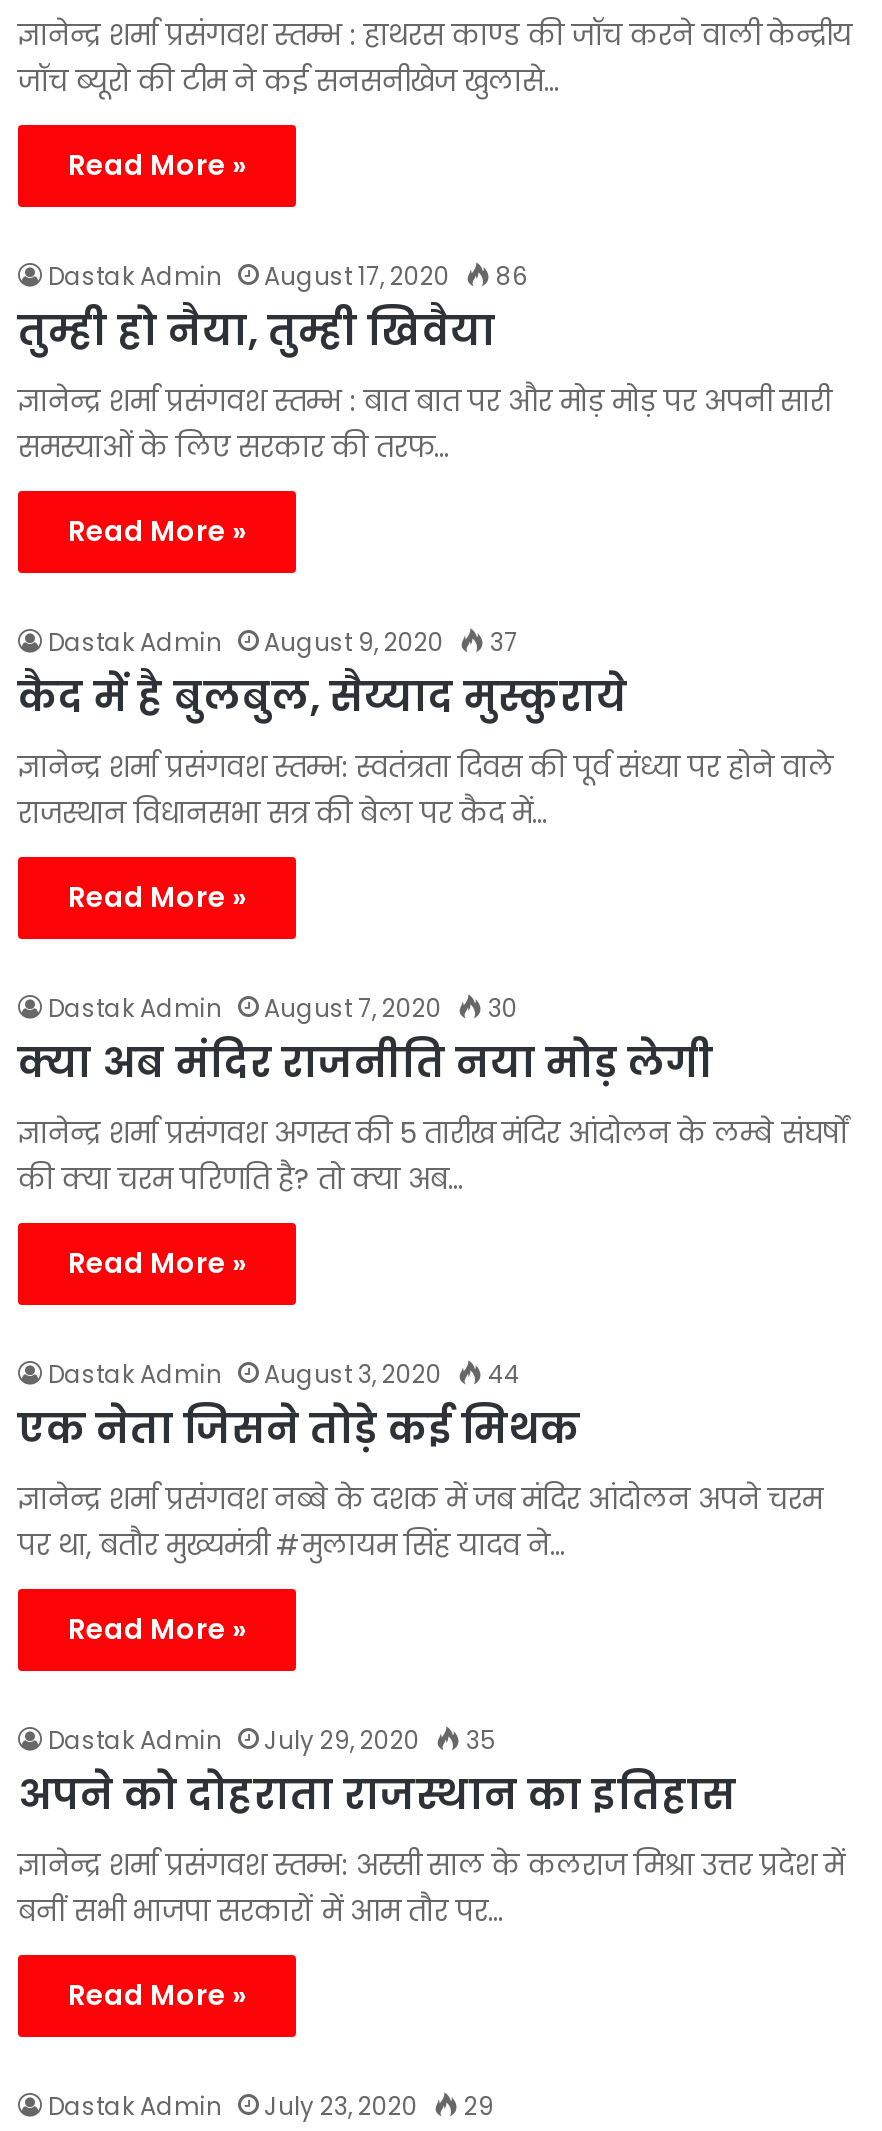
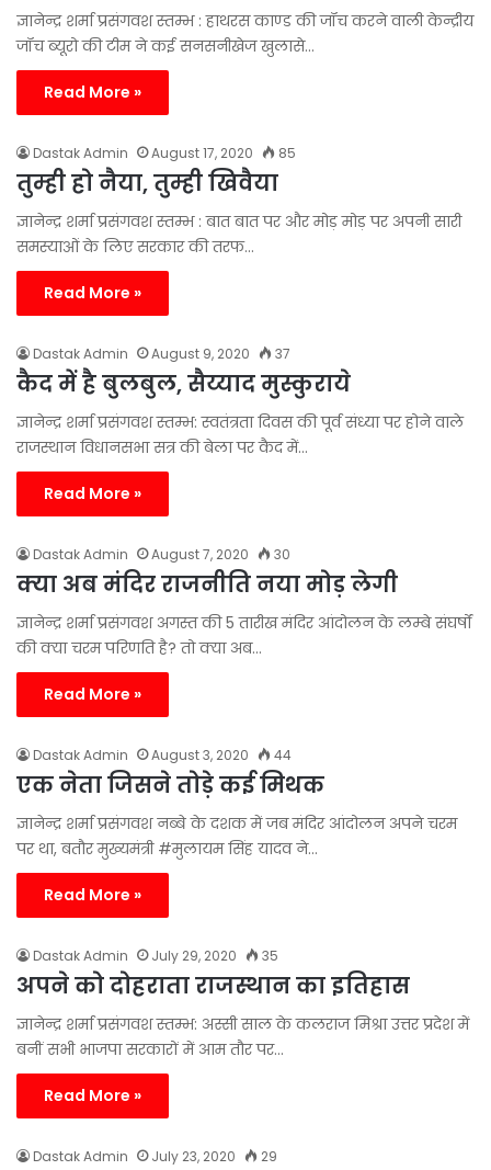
- Dastak Admin August 17, 2020 86
+ Dastak Admin August 17, 2020 85
